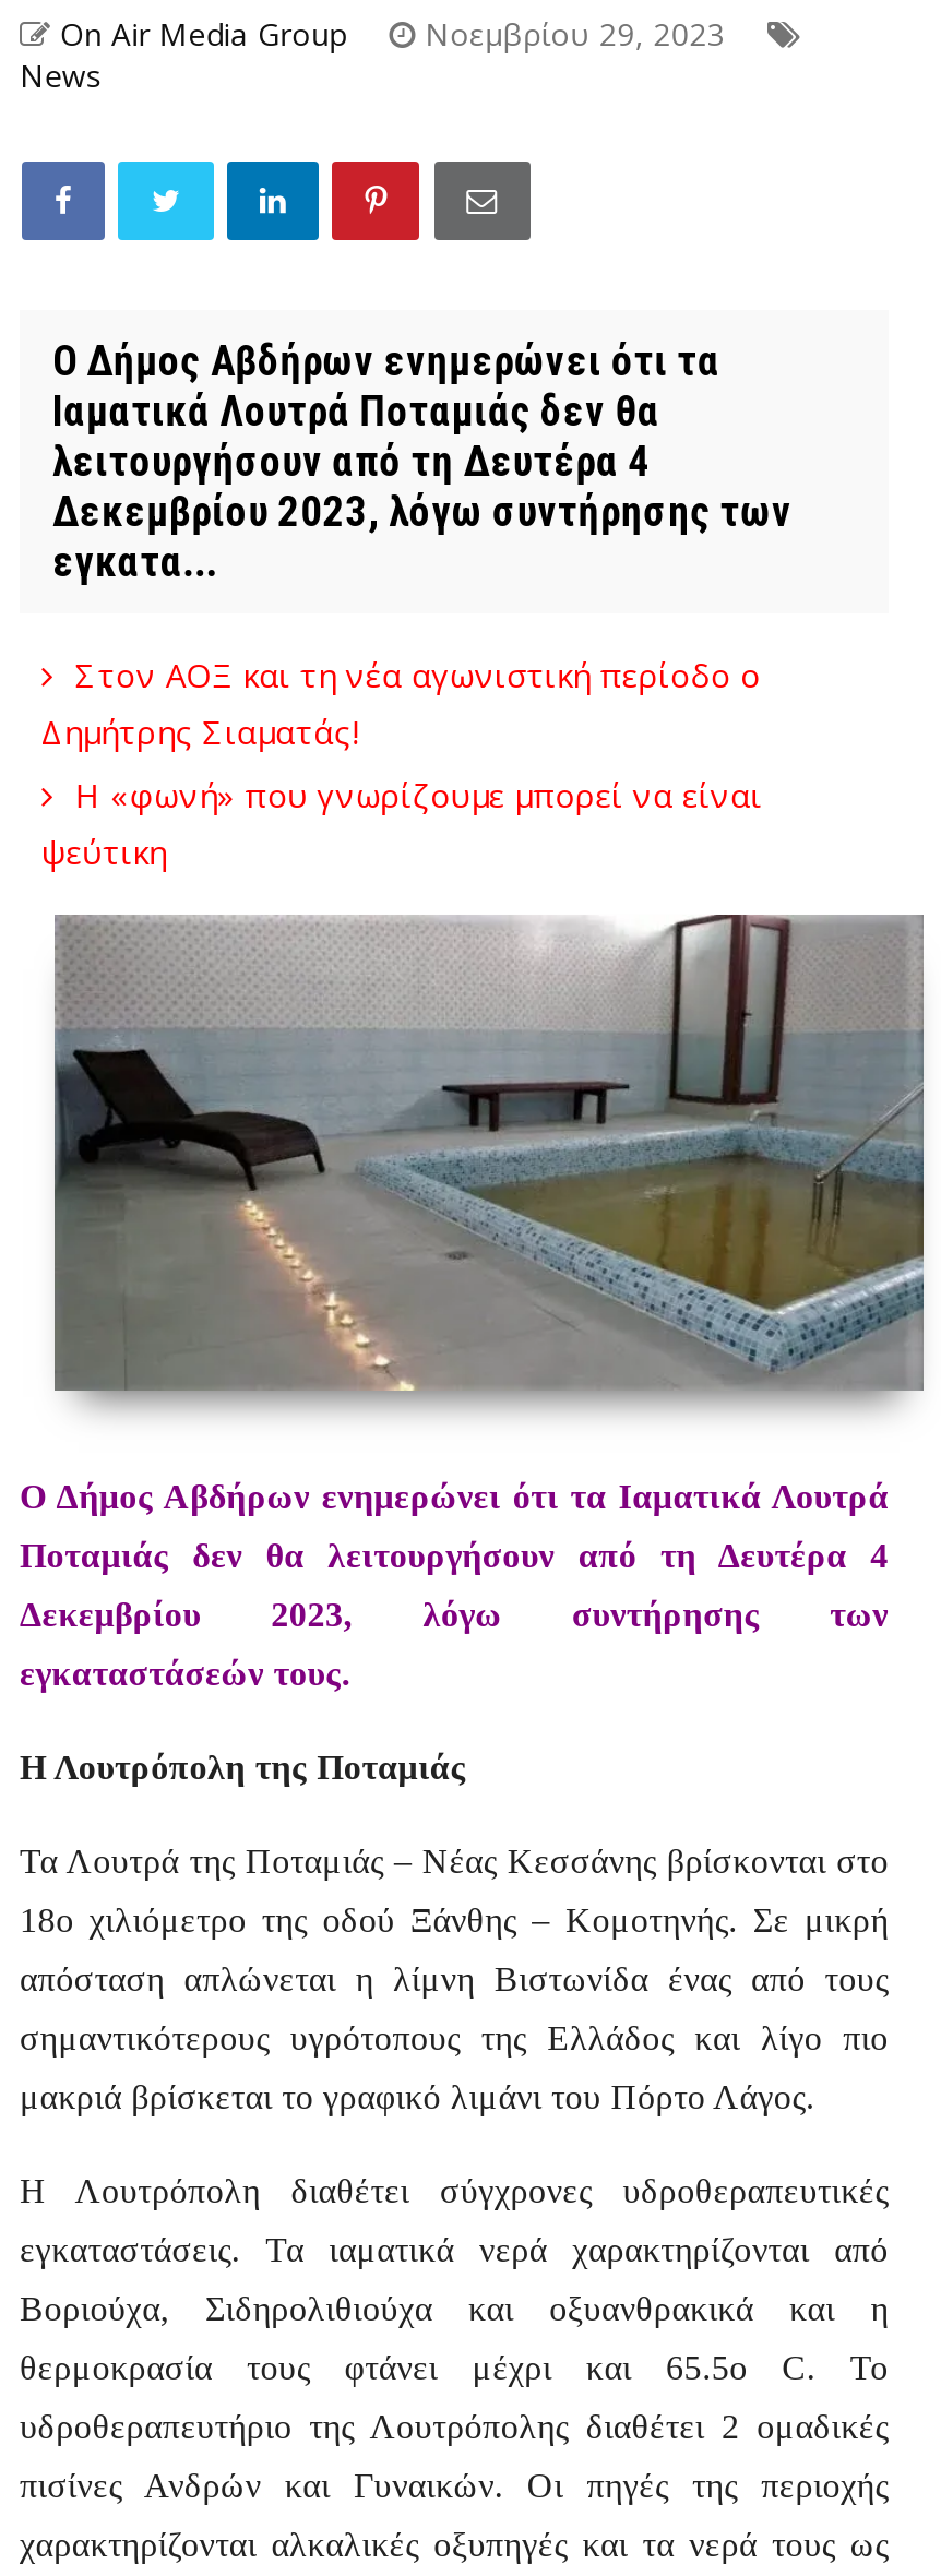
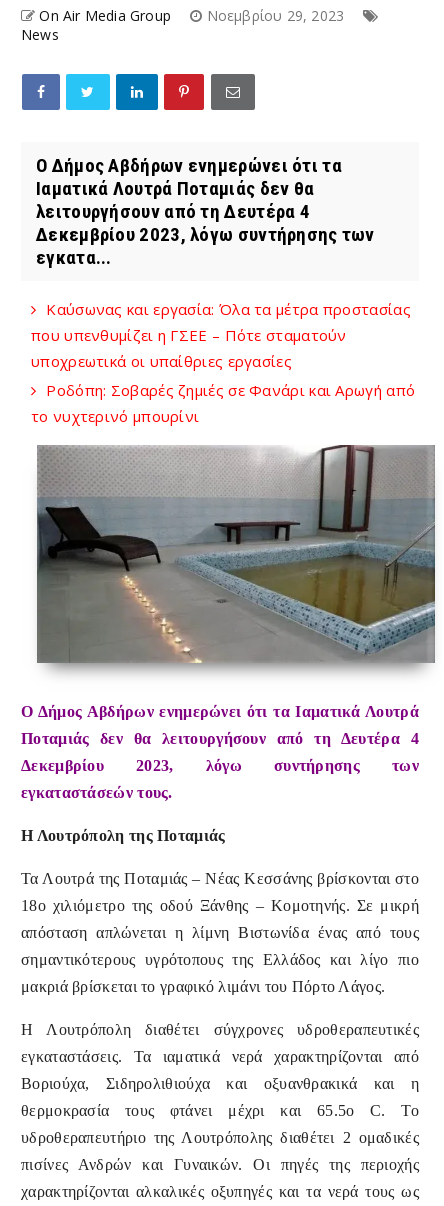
- Στον ΑΟΞ και τη νέα αγωνιστική περίοδο ο
- Δημήτρης Σιαματάς!
- Η «φωνή» που γνωρίζουμε μπορεί να είναι
- ψεύτικη
+ Καύσωνας και εργασία: Όλα τα μέτρα προστασίας
+ που υπενθυμίζει η ΓΣΕΕ – Πότε σταματούν
+ υποχρεωτικά οι υπαίθριες εργασίες
+ Ροδόπη: Σοβαρές ζημιές σε Φανάρι και Αρωγή από
+ το νυχτερινό μπουρίνι
